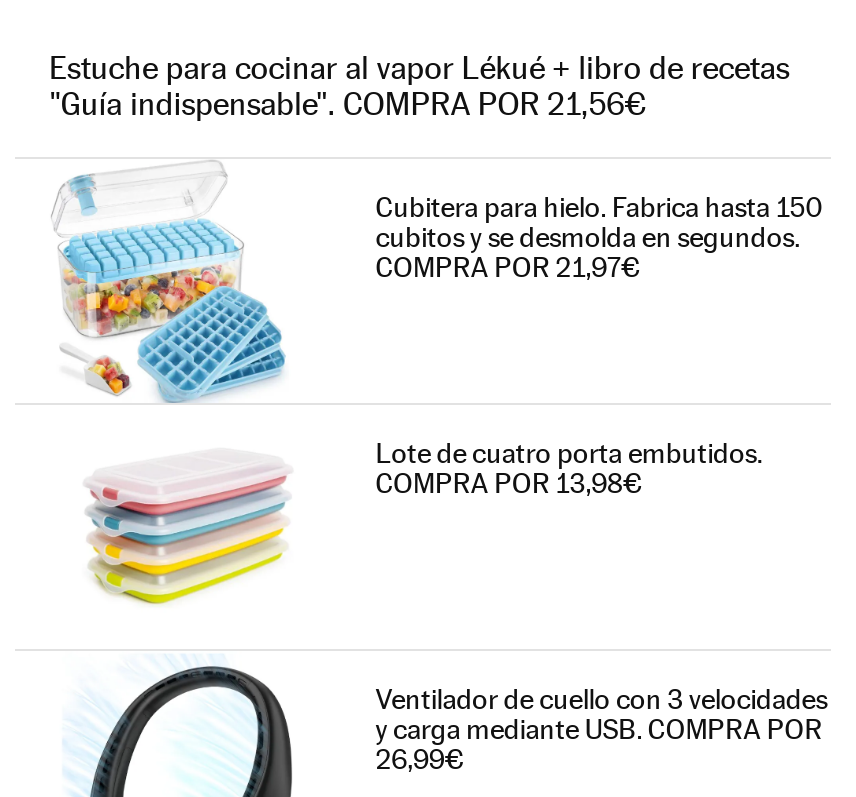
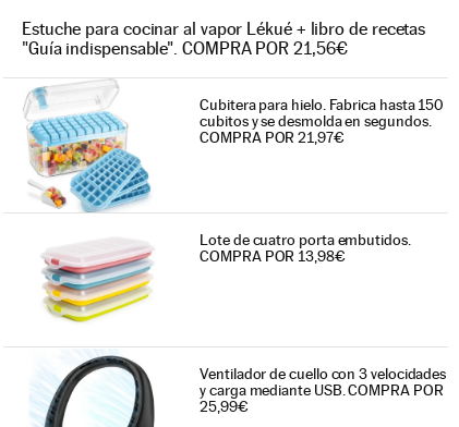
- 26,99€
+ 25,99€
